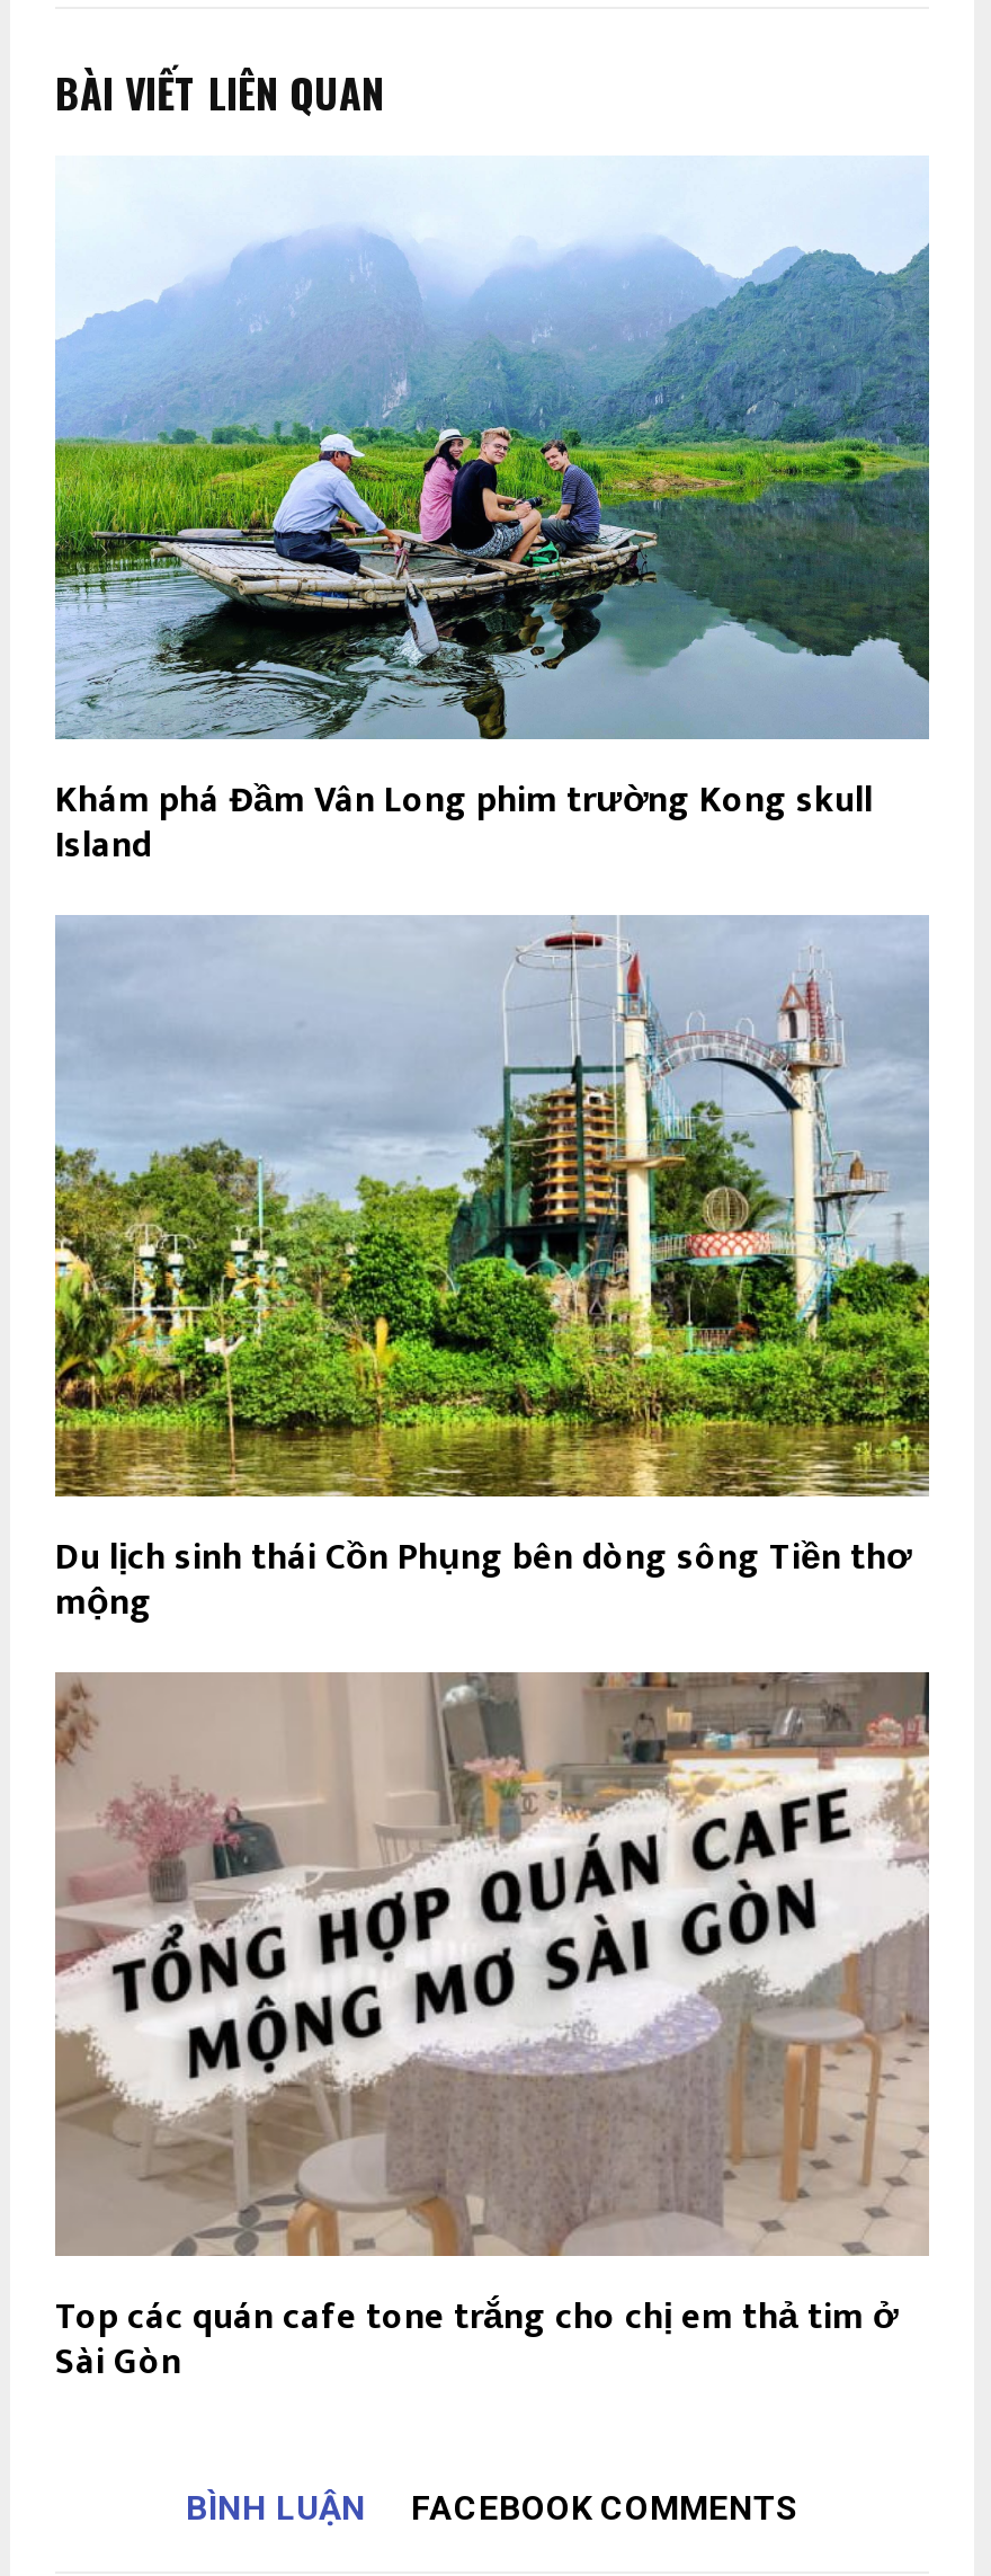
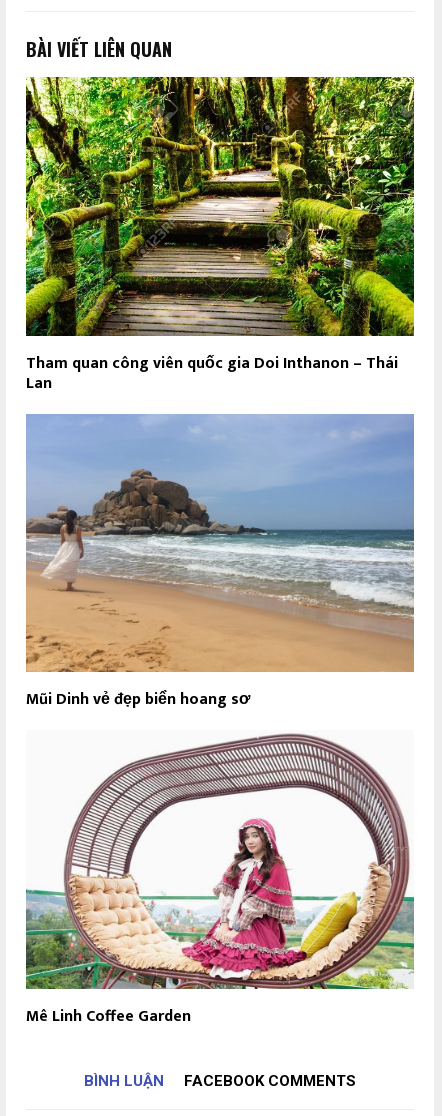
- [image]
- Khám phá Đầm Vân Long phim trường Kong skull
- Island
+ [image]
+ Tham quan công viên quốc gia Doi Inthanon – Thái
+ Lan

- [image]
+ [image]

- Du lịch sinh thái Cồn Phụng bên dòng sông Tiền thơ
- mộng
+ Mũi Dinh vẻ đẹp biển hoang sơ

- [image]
- Top các quán cafe tone trắng cho chị em thả tim ở
- Sài Gòn
+ [image]
+ Mê Linh Coffee Garden
